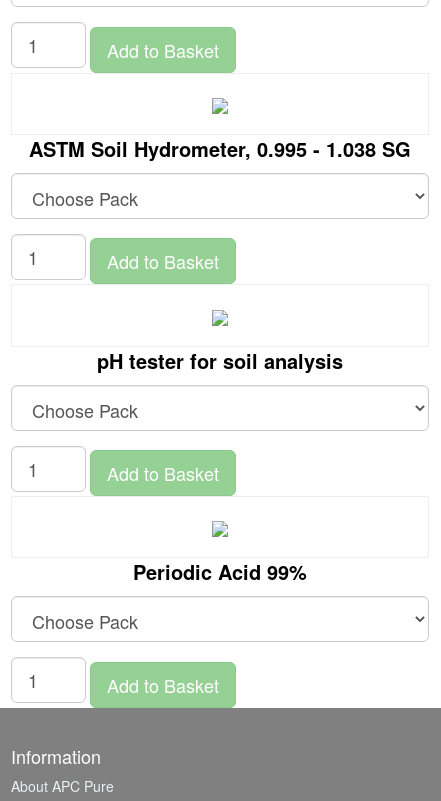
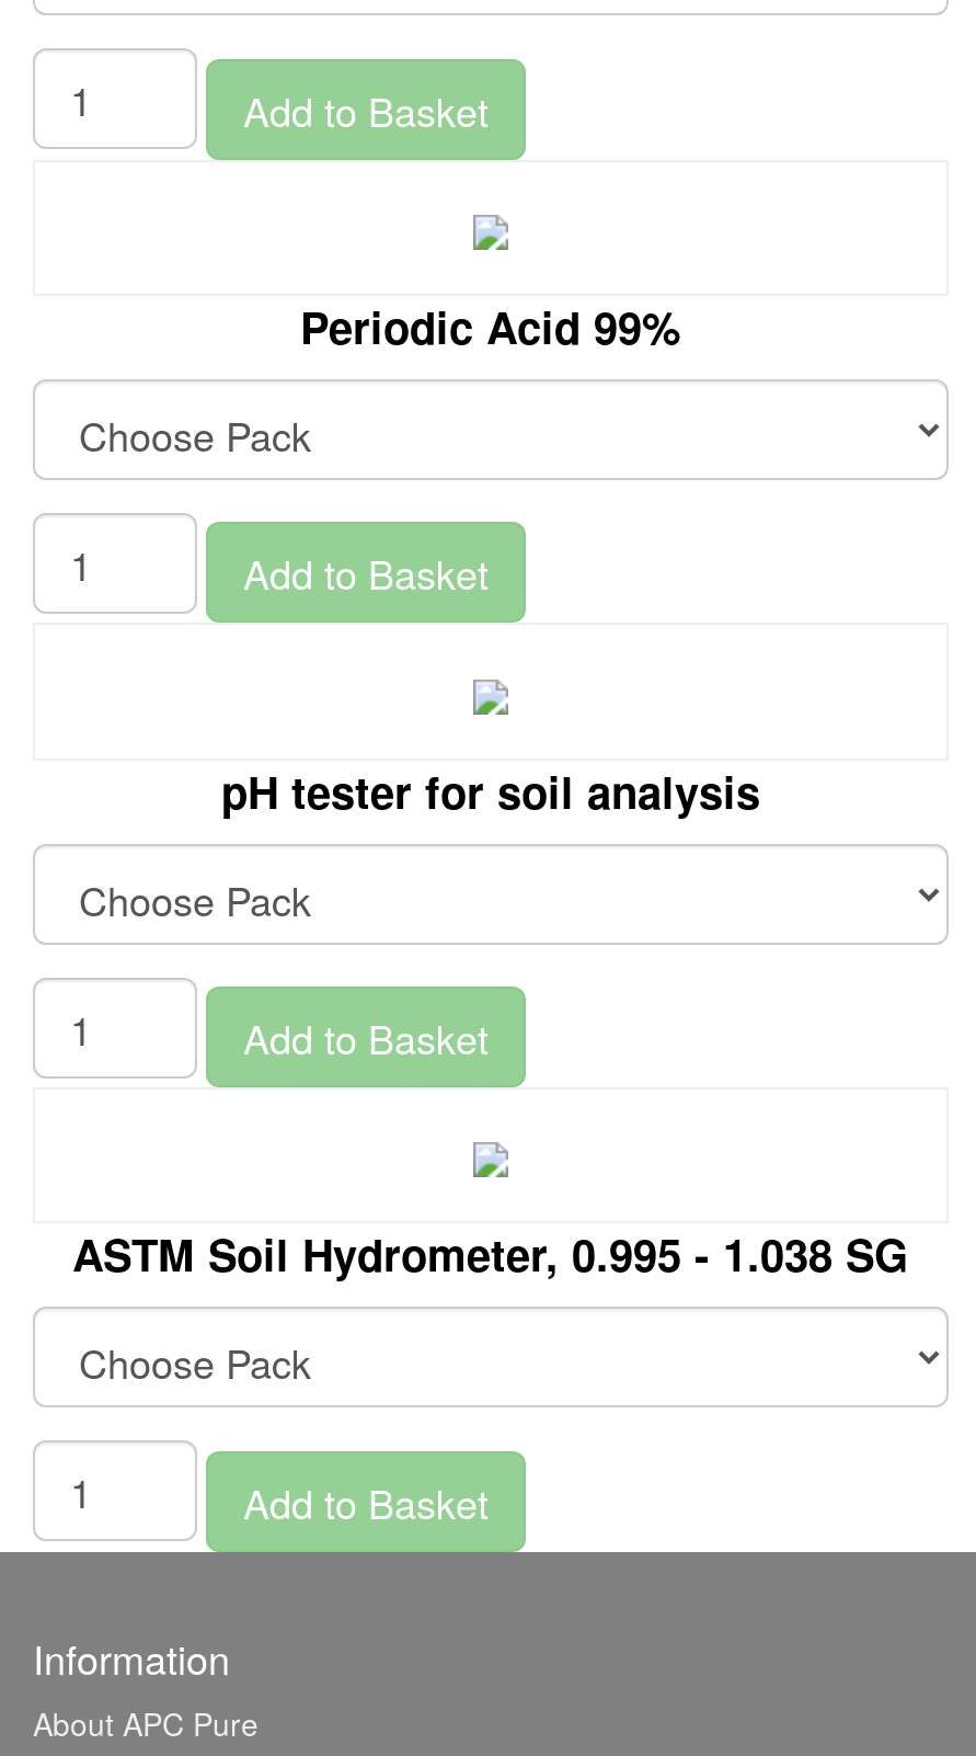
moved down: ASTM Soil Hydrometer, 0.995 - 1.038 SG

moved up: Periodic Acid 99%
